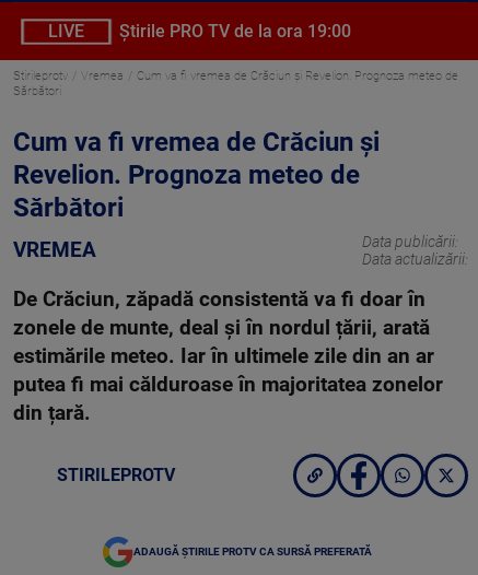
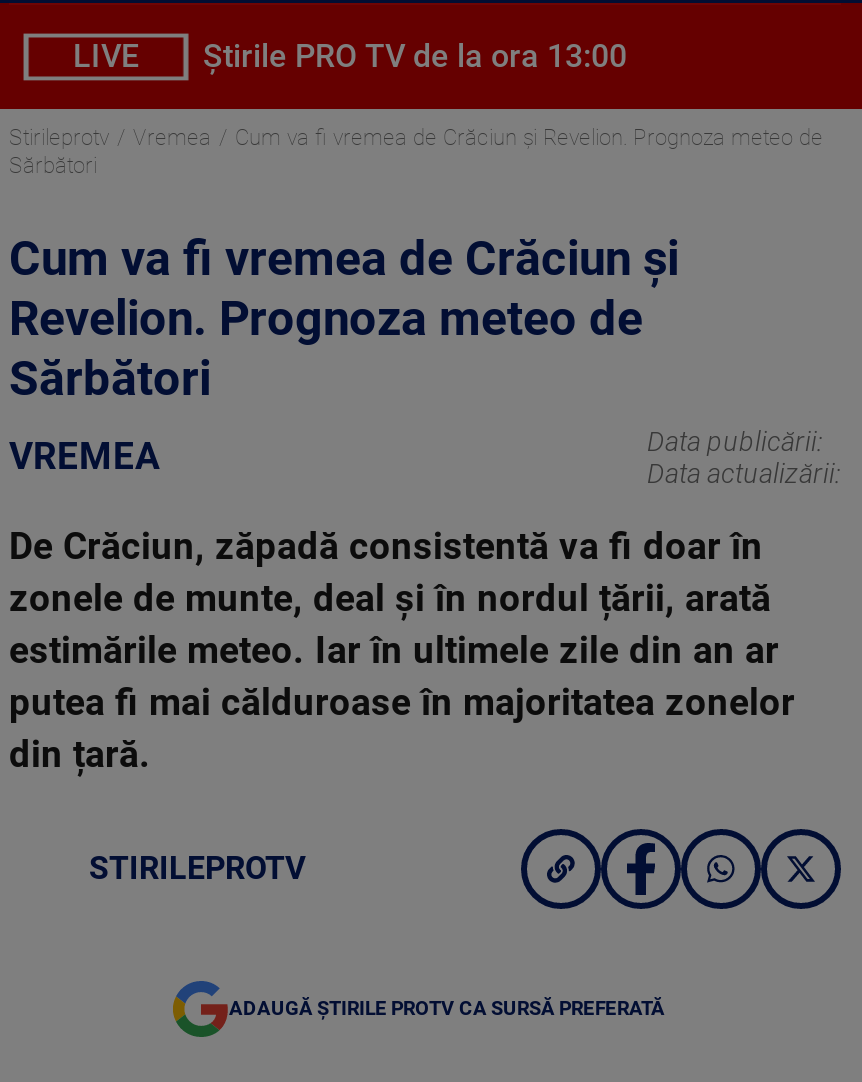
- Știrile PRO TV de la ora 19:00
+ Știrile PRO TV de la ora 13:00
